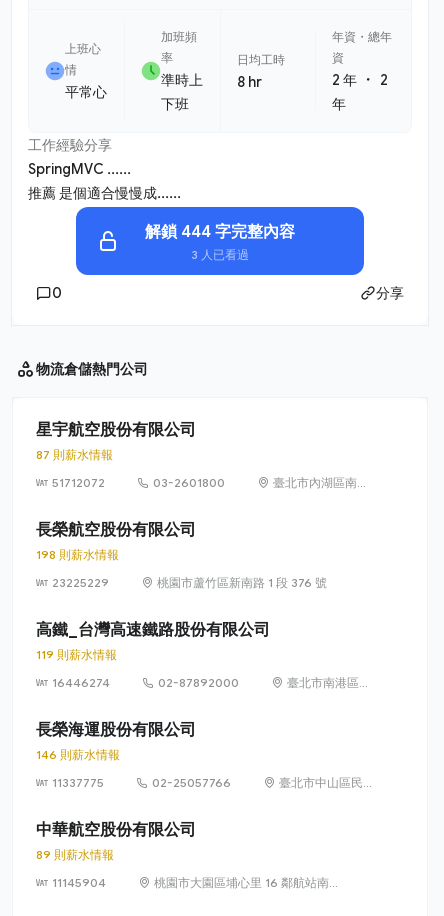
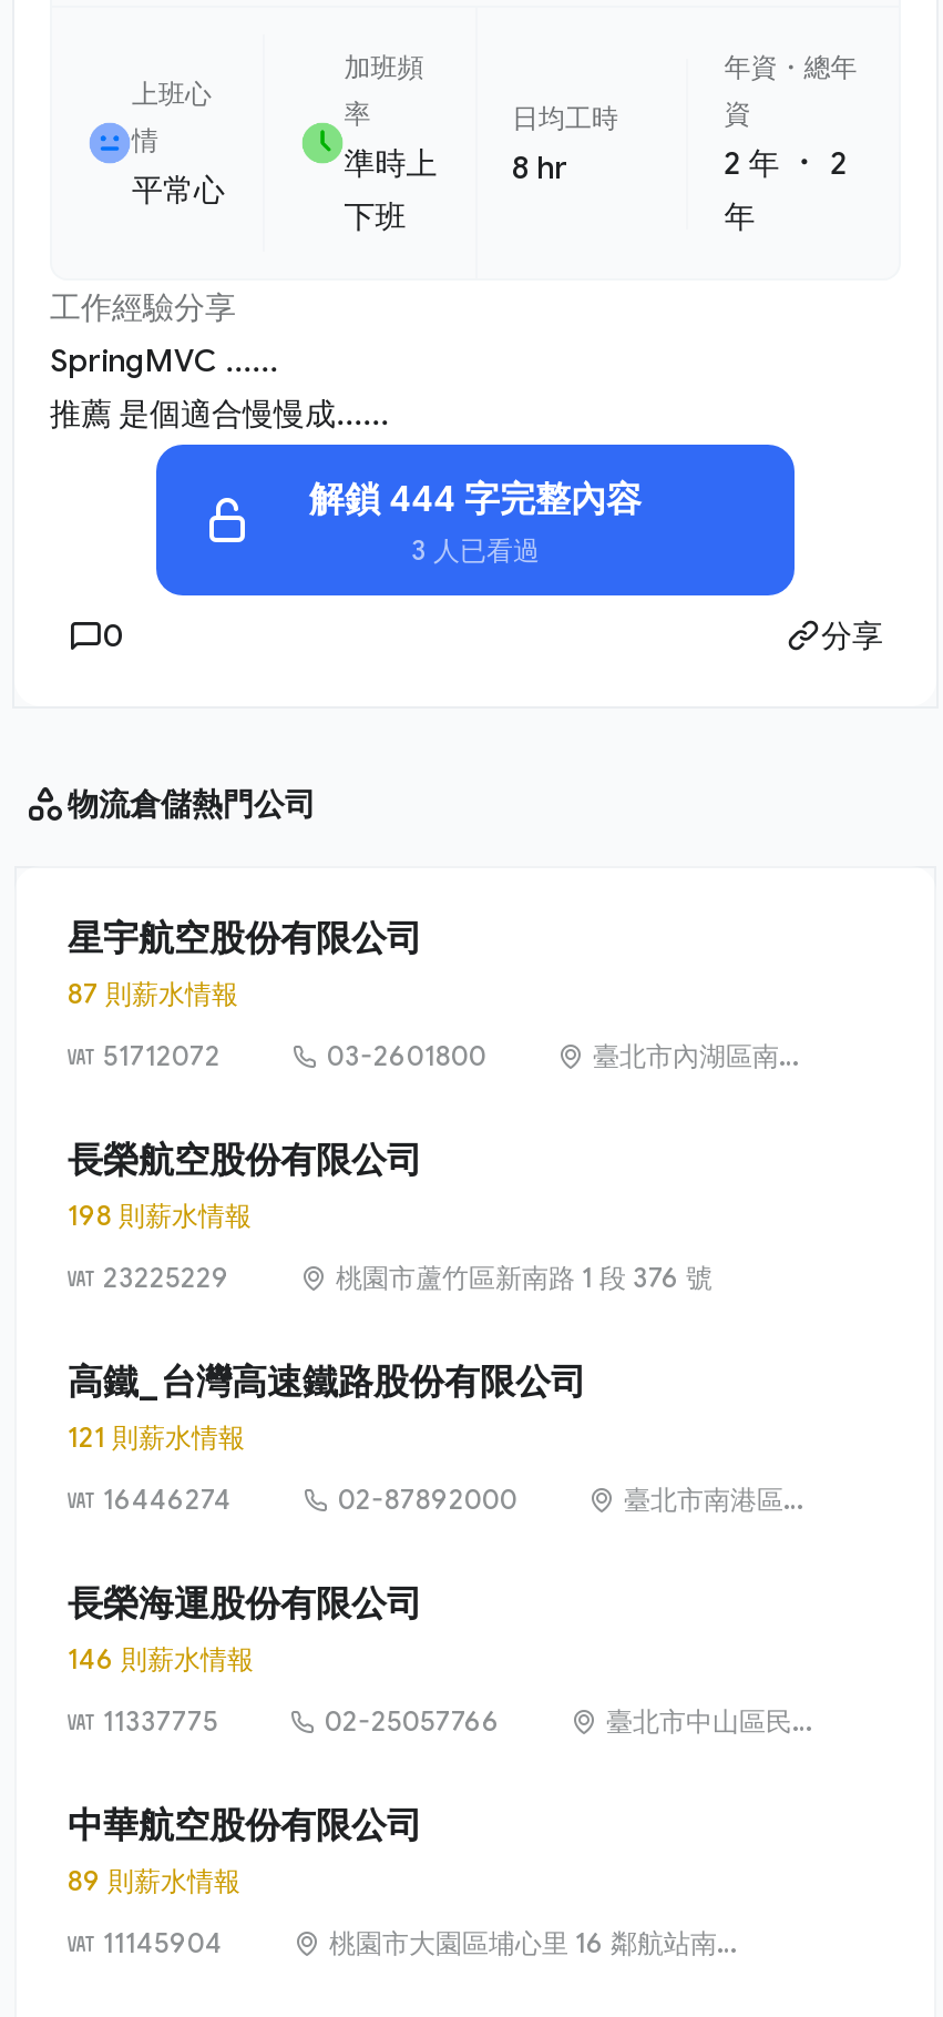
- 119 則薪水情報
+ 121 則薪水情報
